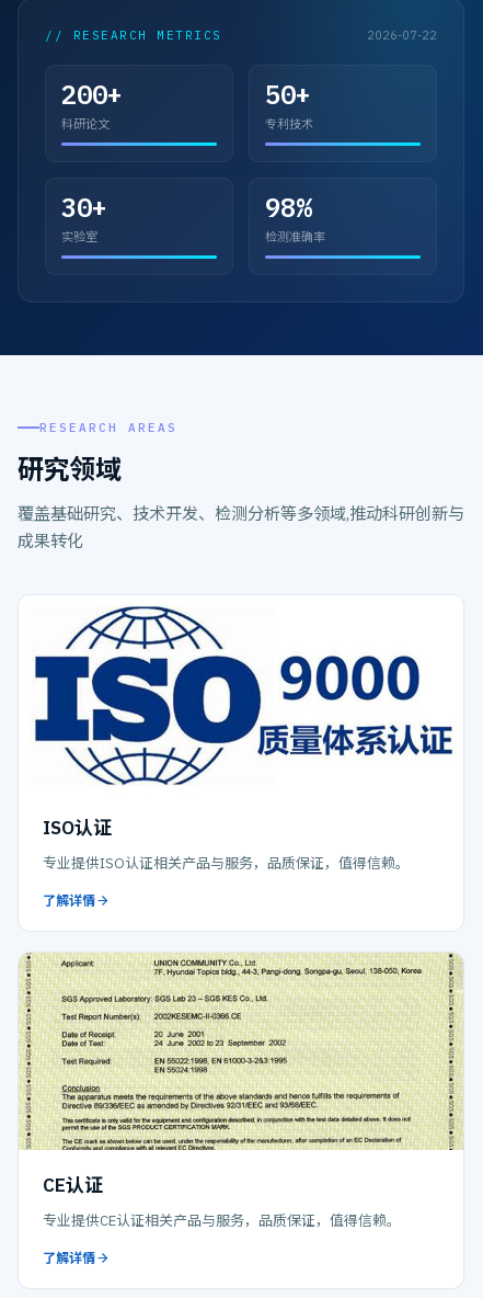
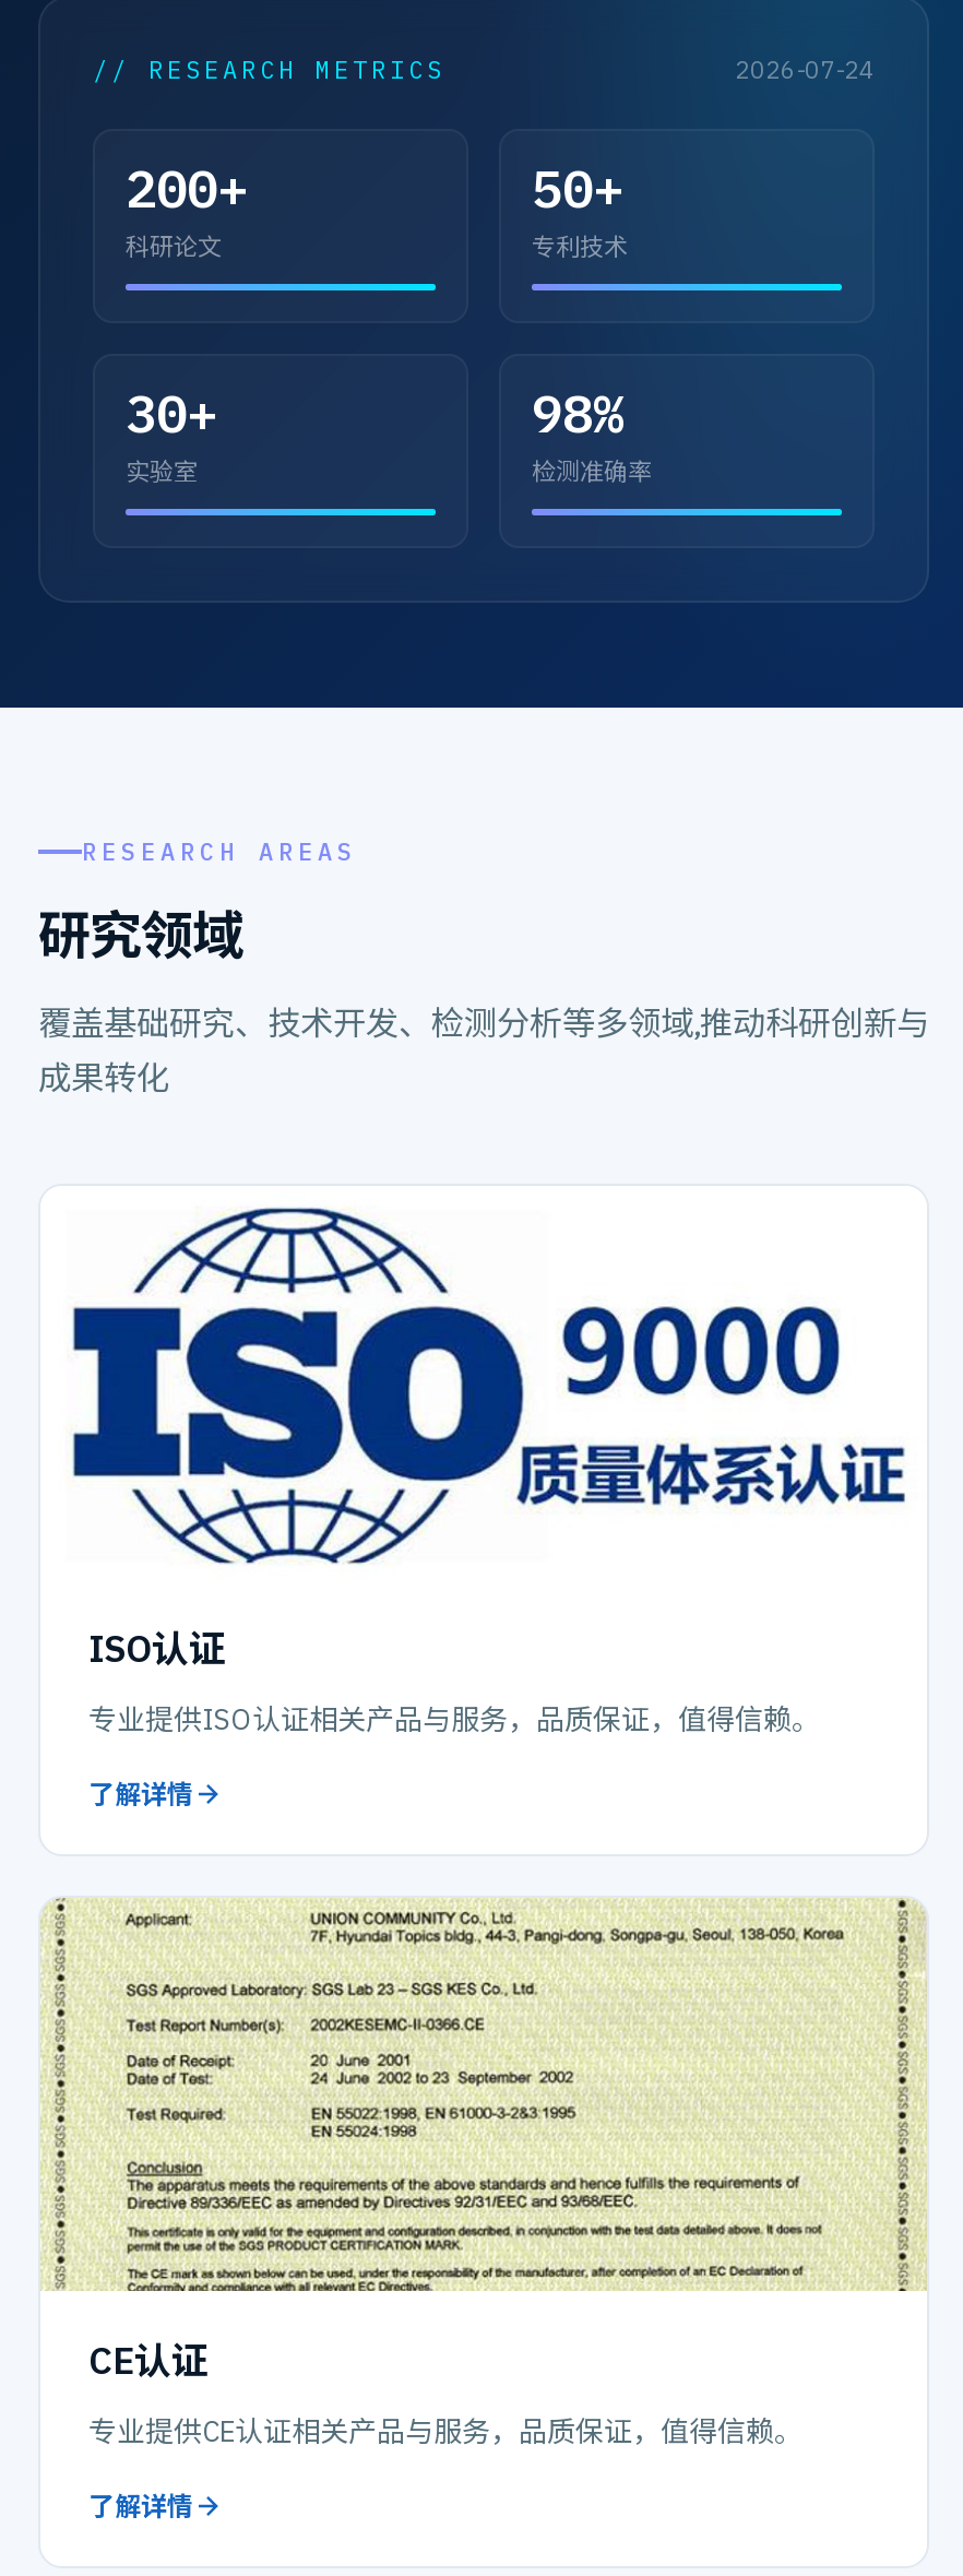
- 2026-07-22
+ 2026-07-24
